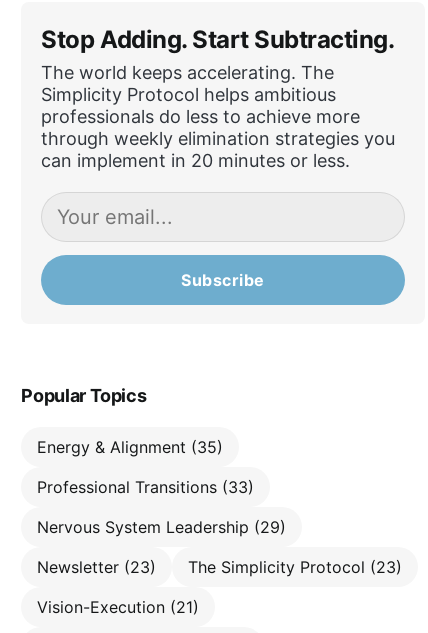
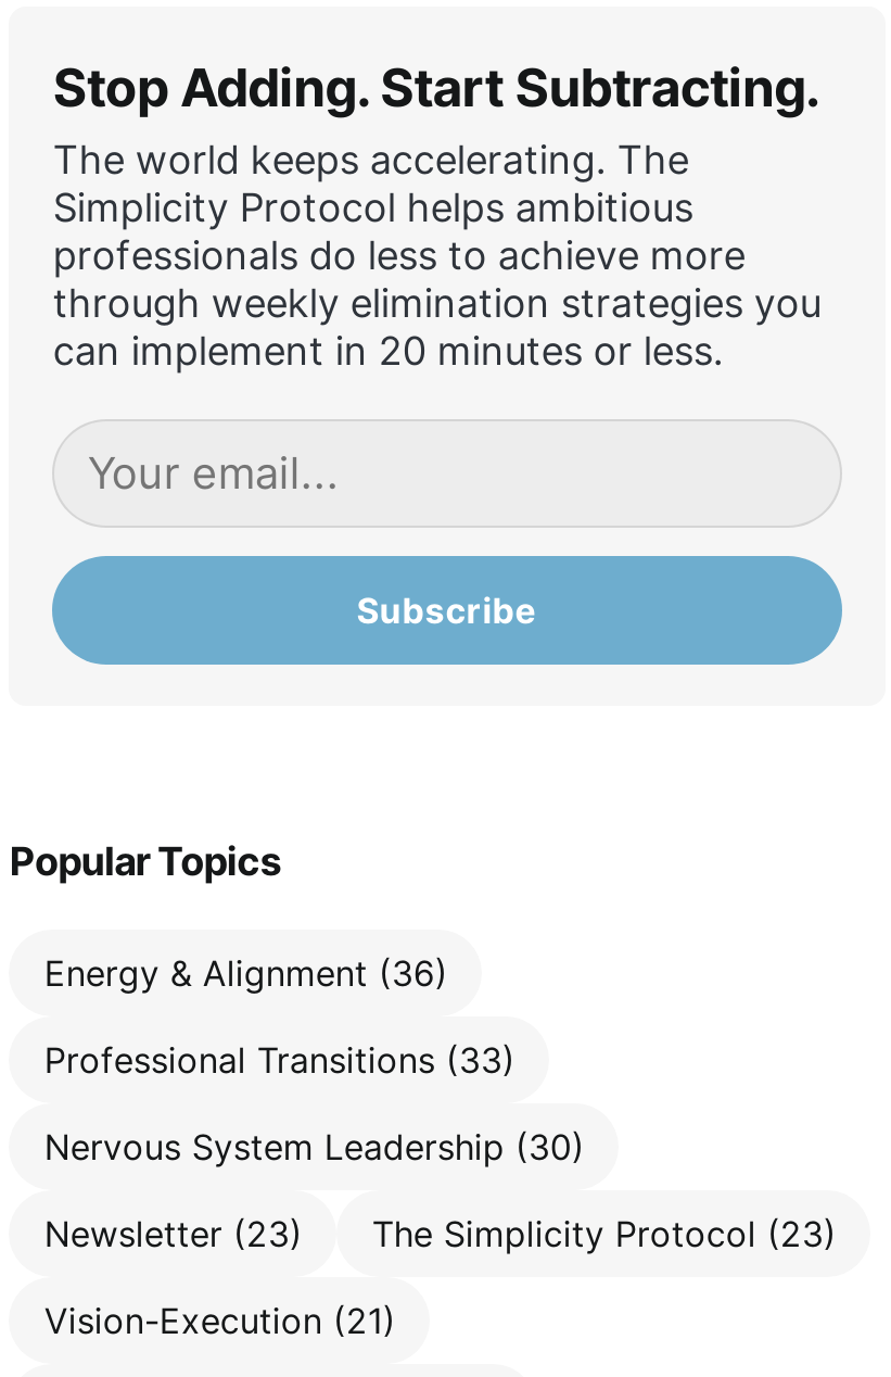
- Energy & Alignment (35)
+ Energy & Alignment (36)

- Nervous System Leadership (29)
+ Nervous System Leadership (30)
